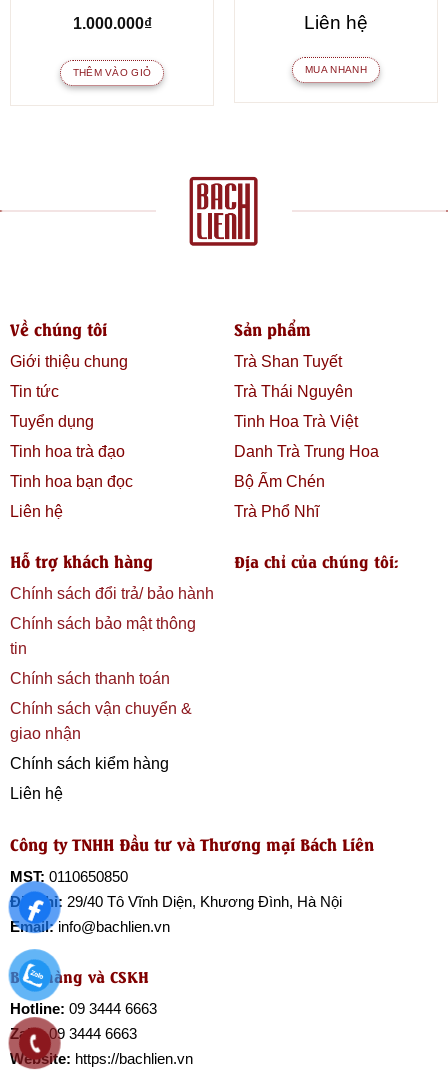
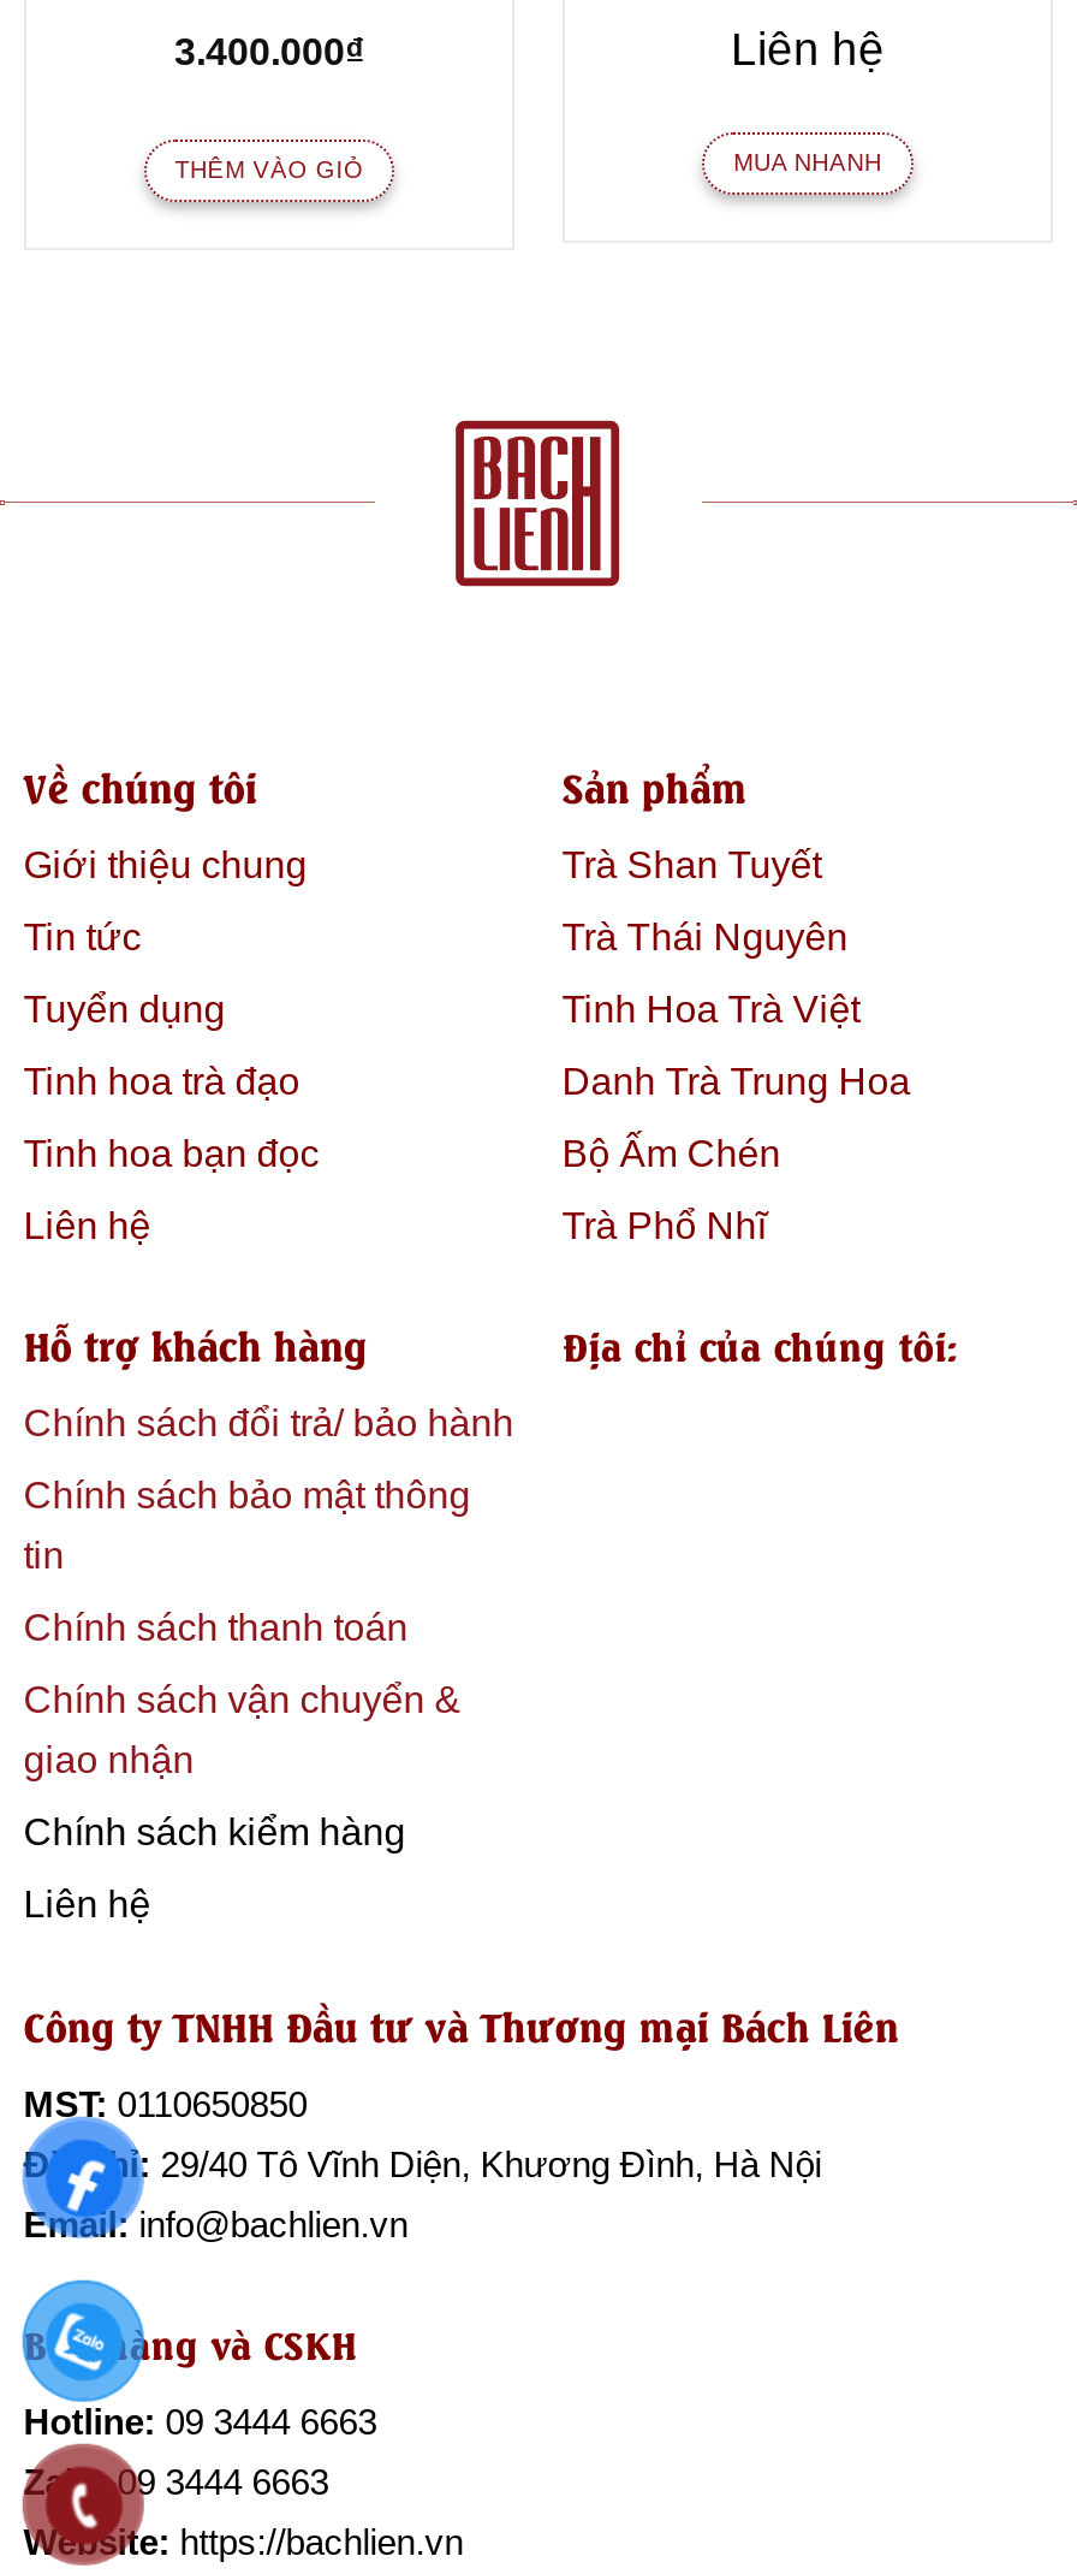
- 1.000.000₫
+ 3.400.000₫
